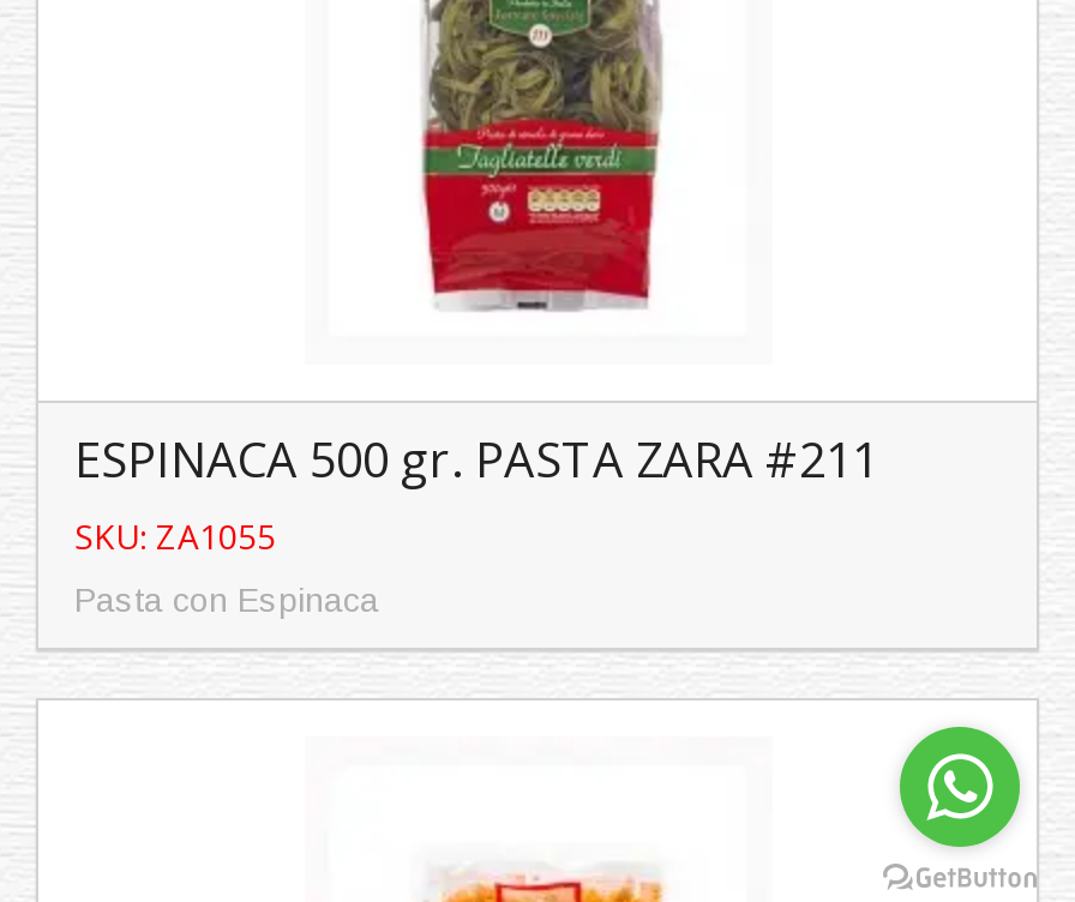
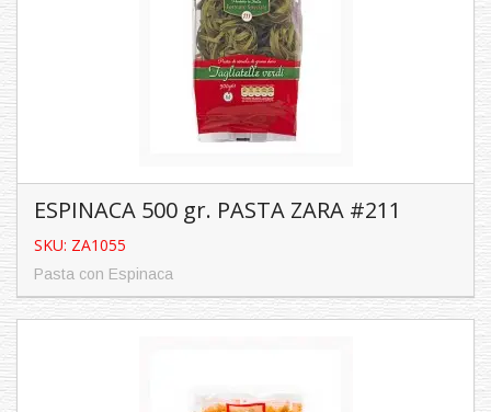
- [image]
